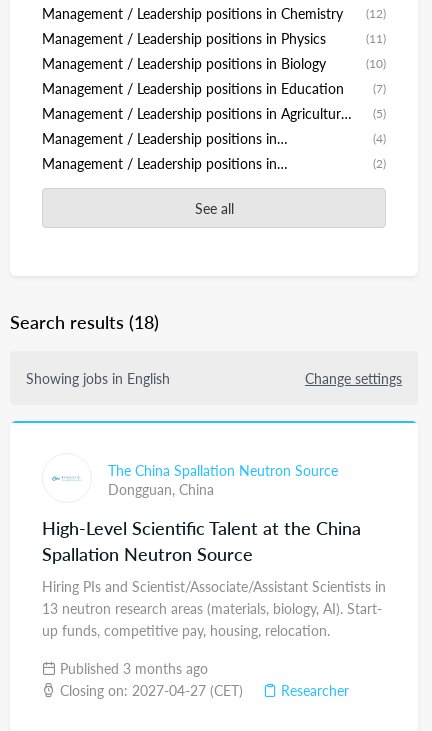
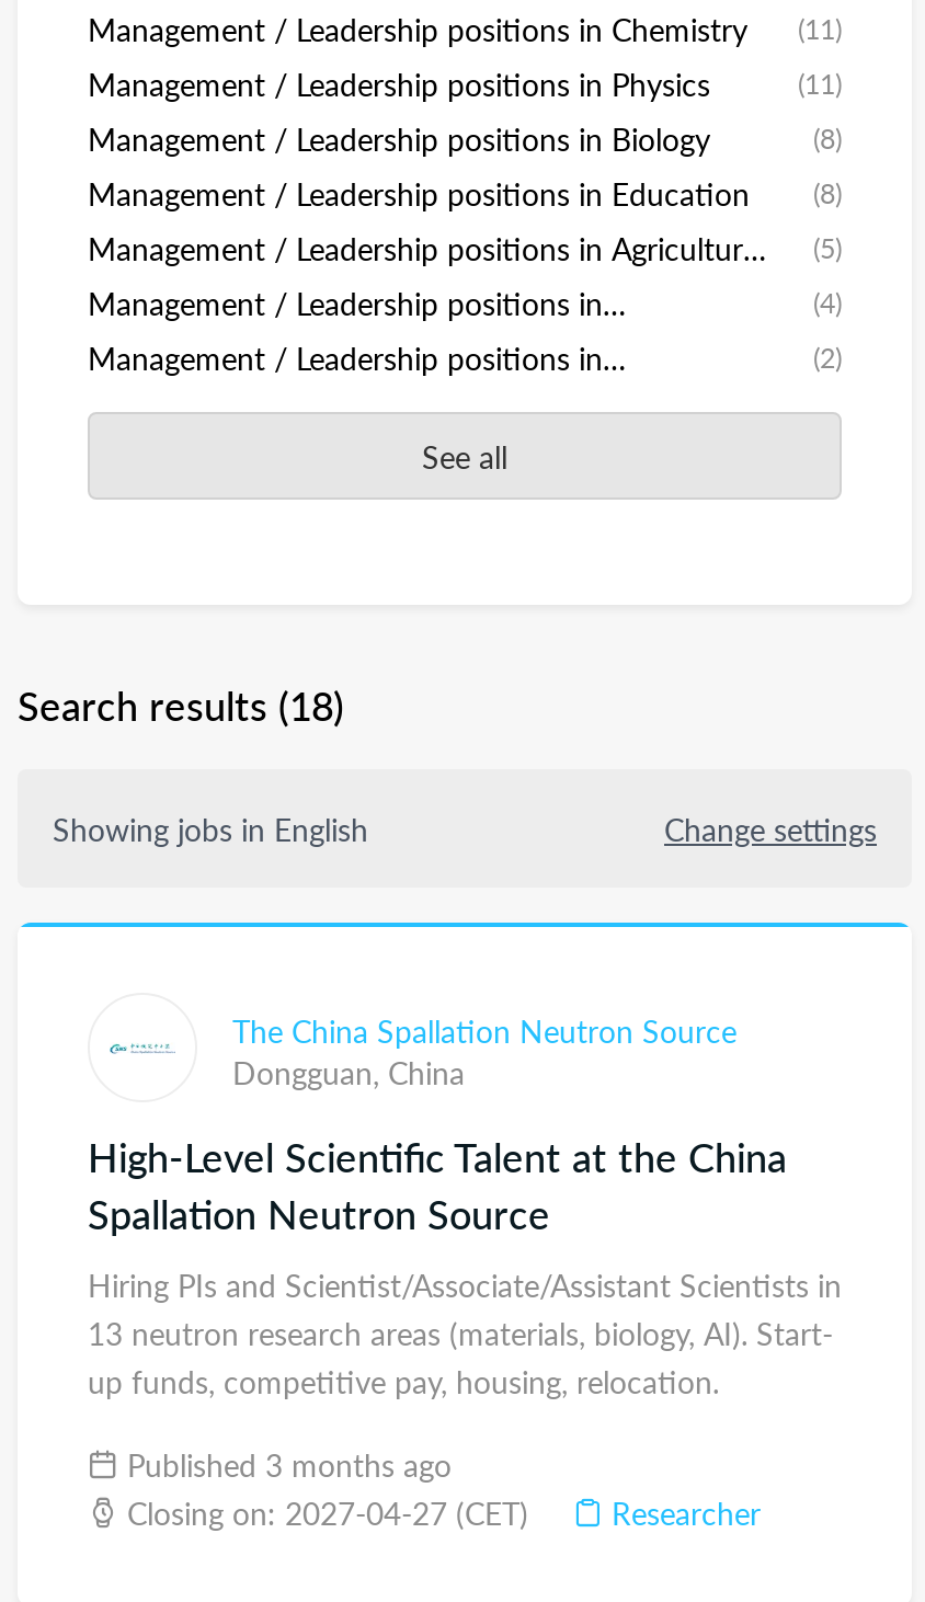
- Management / Leadership positions in Chemistry (12)
+ Management / Leadership positions in Chemistry (11)

- (10)
+ (8)

- Management / Leadership positions in Education (7)
+ Management / Leadership positions in Education (8)
